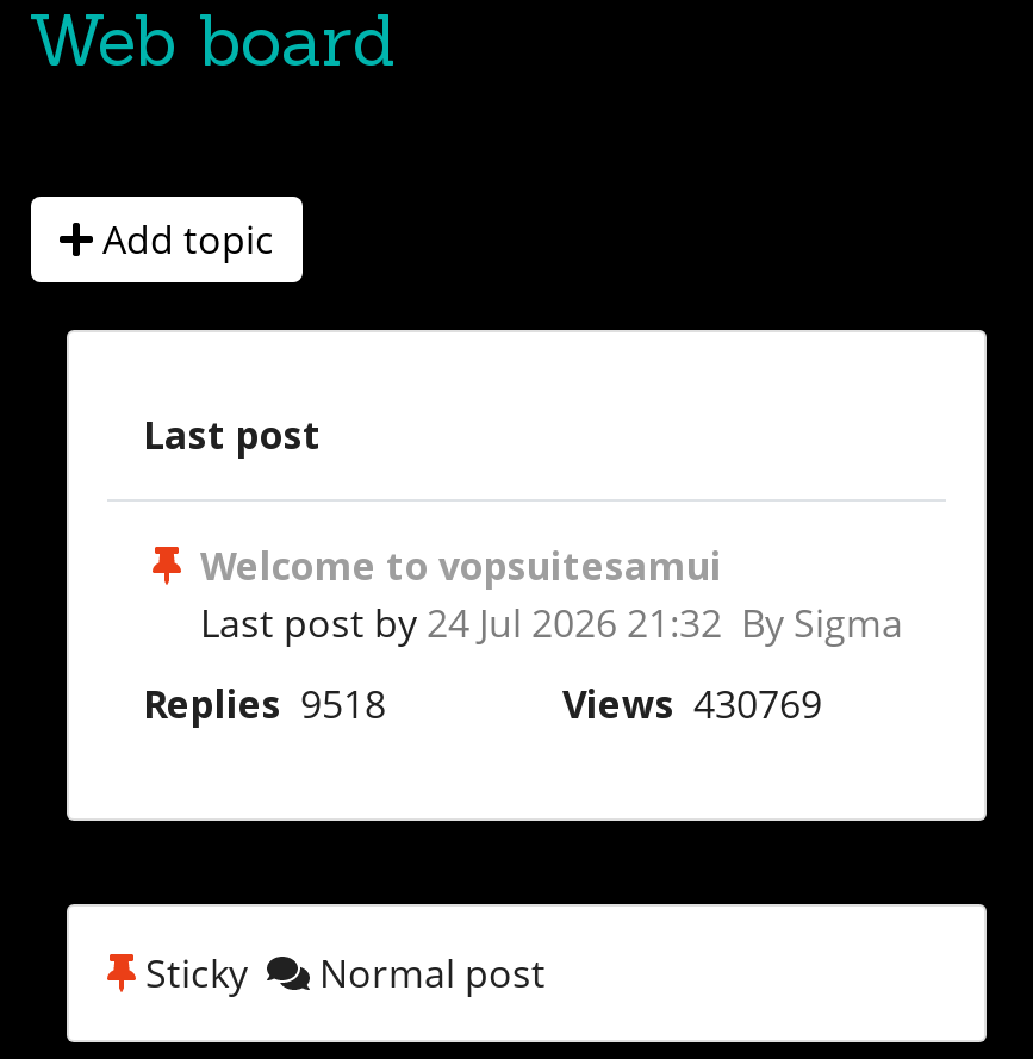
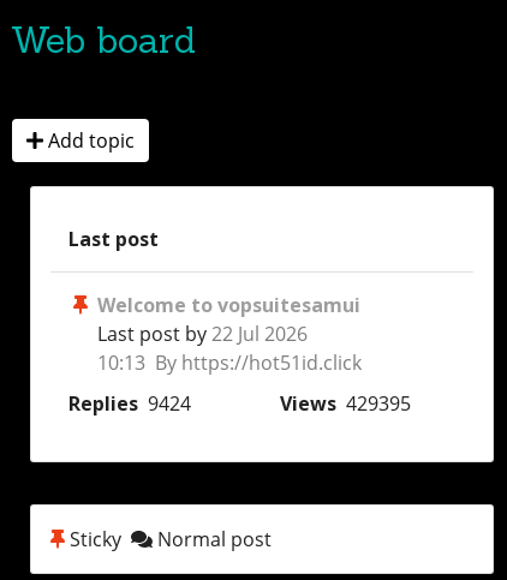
- Last post by 24 Jul 2026 21:32 By Sigma
+ Last post by 22 Jul 2026
+ 10:13 By https://hot51id.click

- Replies 9518
- Views 430769
+ Replies 9424
+ Views 429395
